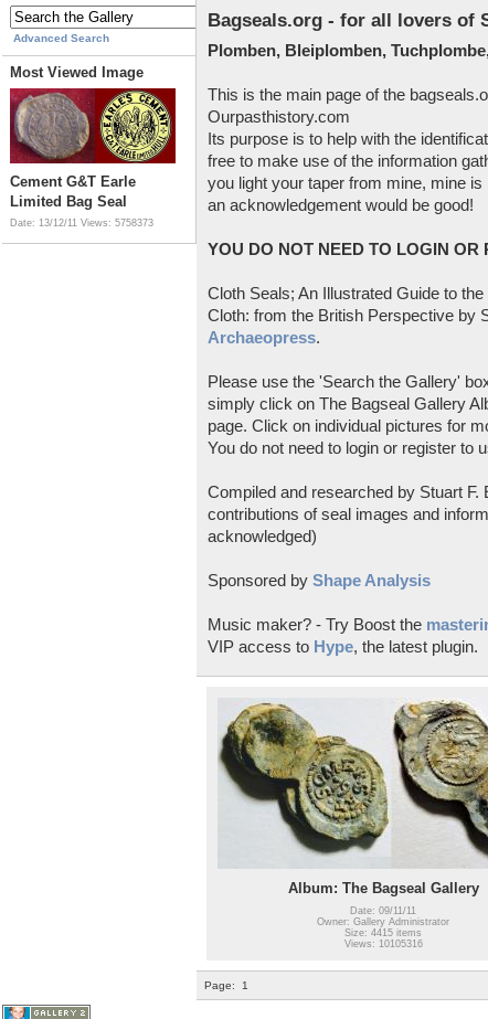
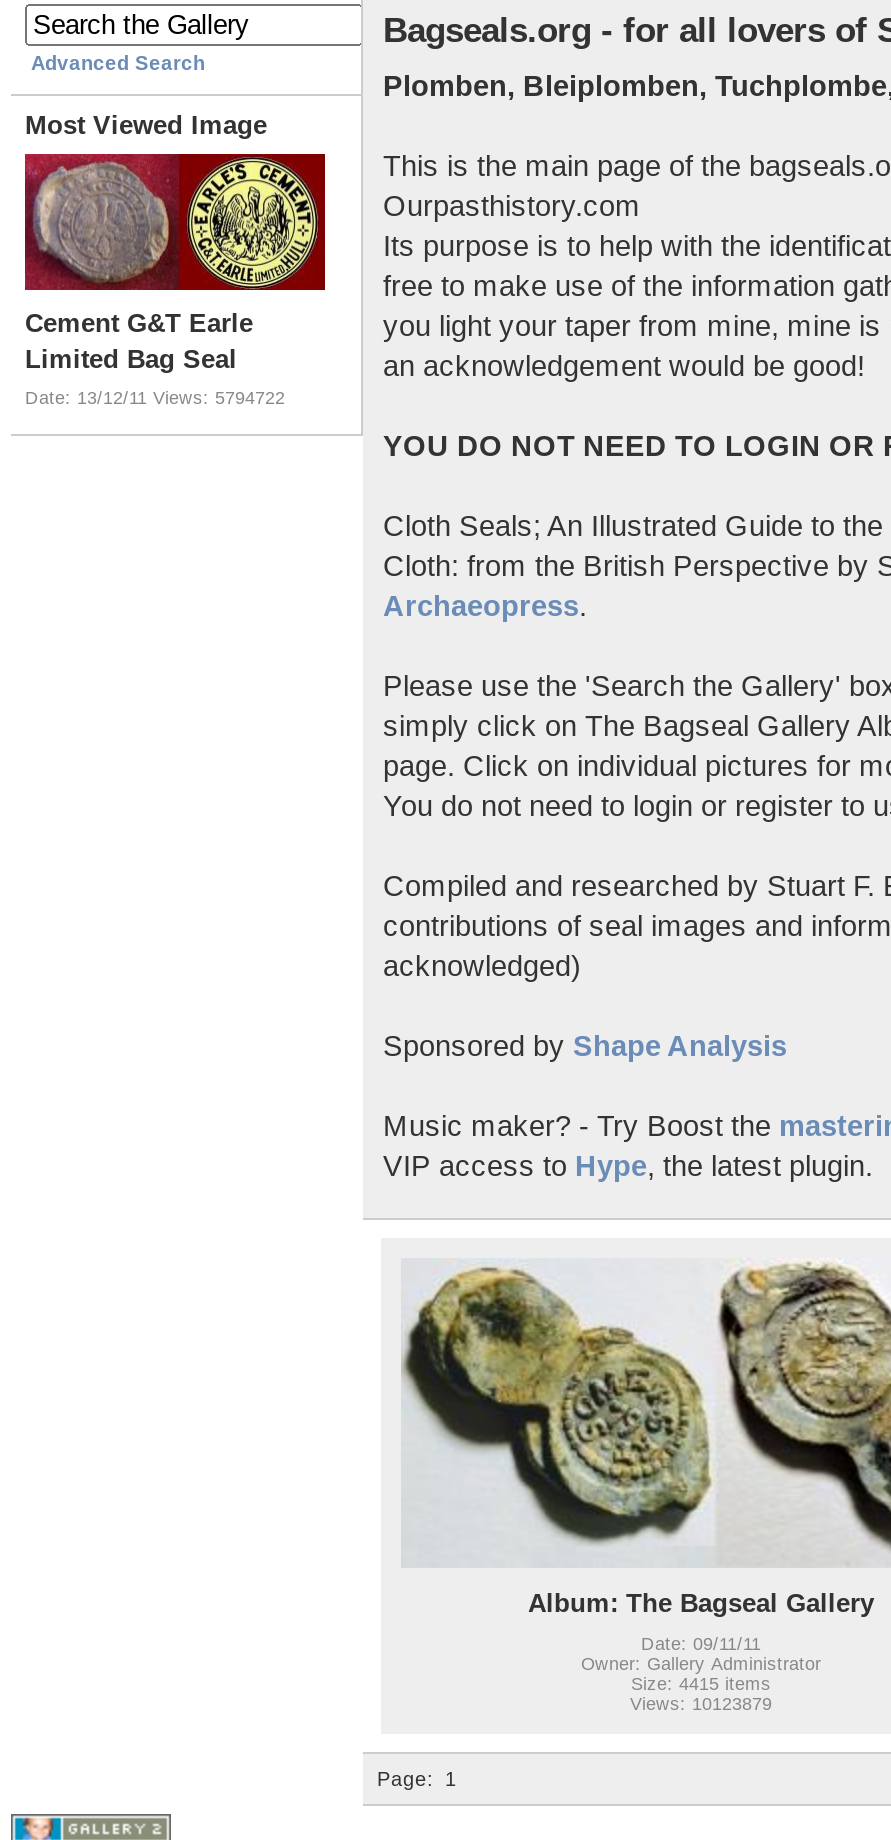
- Date: 13/12/11 Views: 5758373
+ Date: 13/12/11 Views: 5794722

- Views: 10105316
+ Views: 10123879
